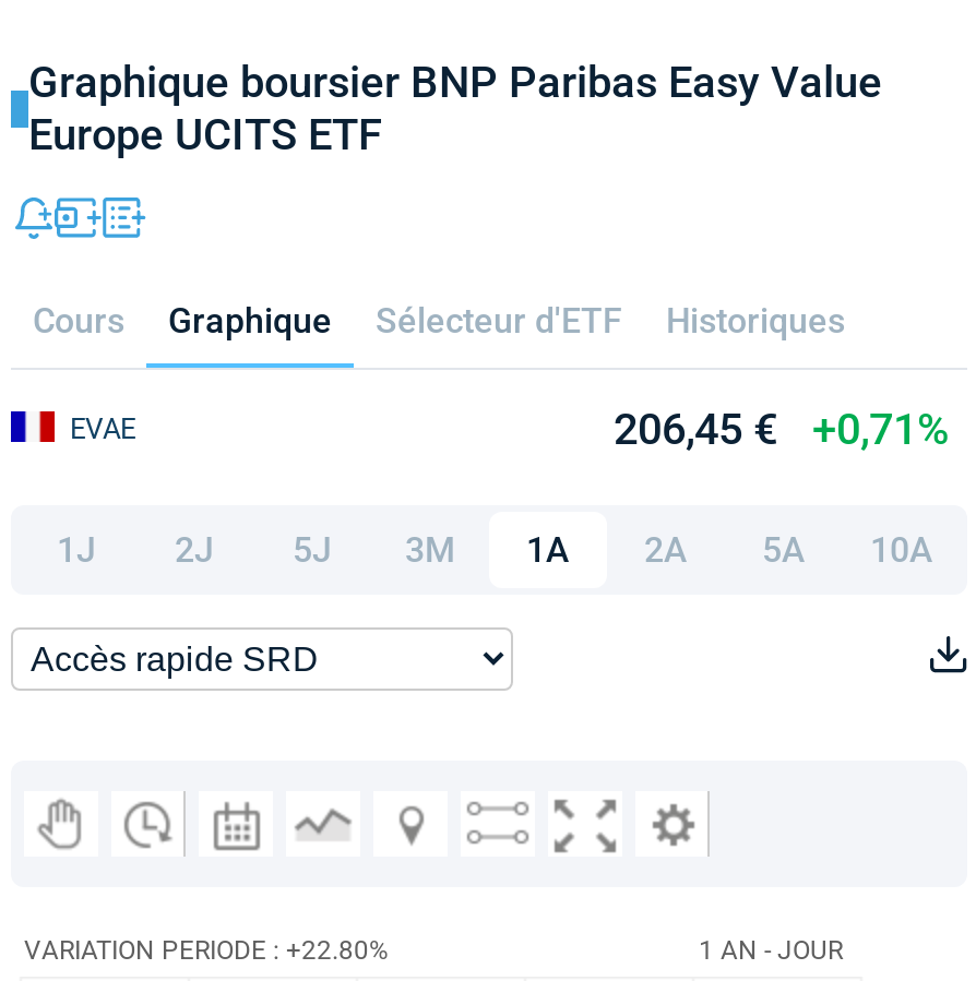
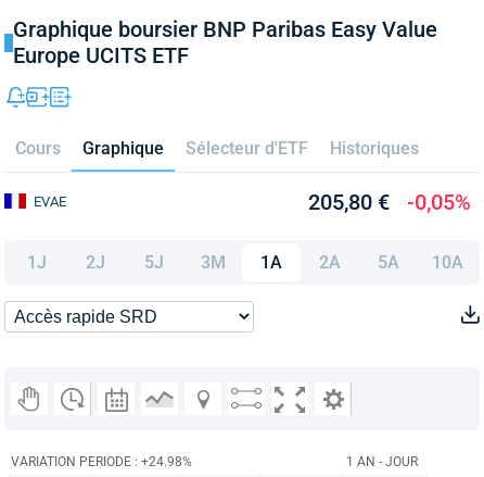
- 206,45 €
+ 205,80 €

- +0,71%
+ -0,05%

- VARIATION PERIODE : +22.80%
+ VARIATION PERIODE : +24.98%
